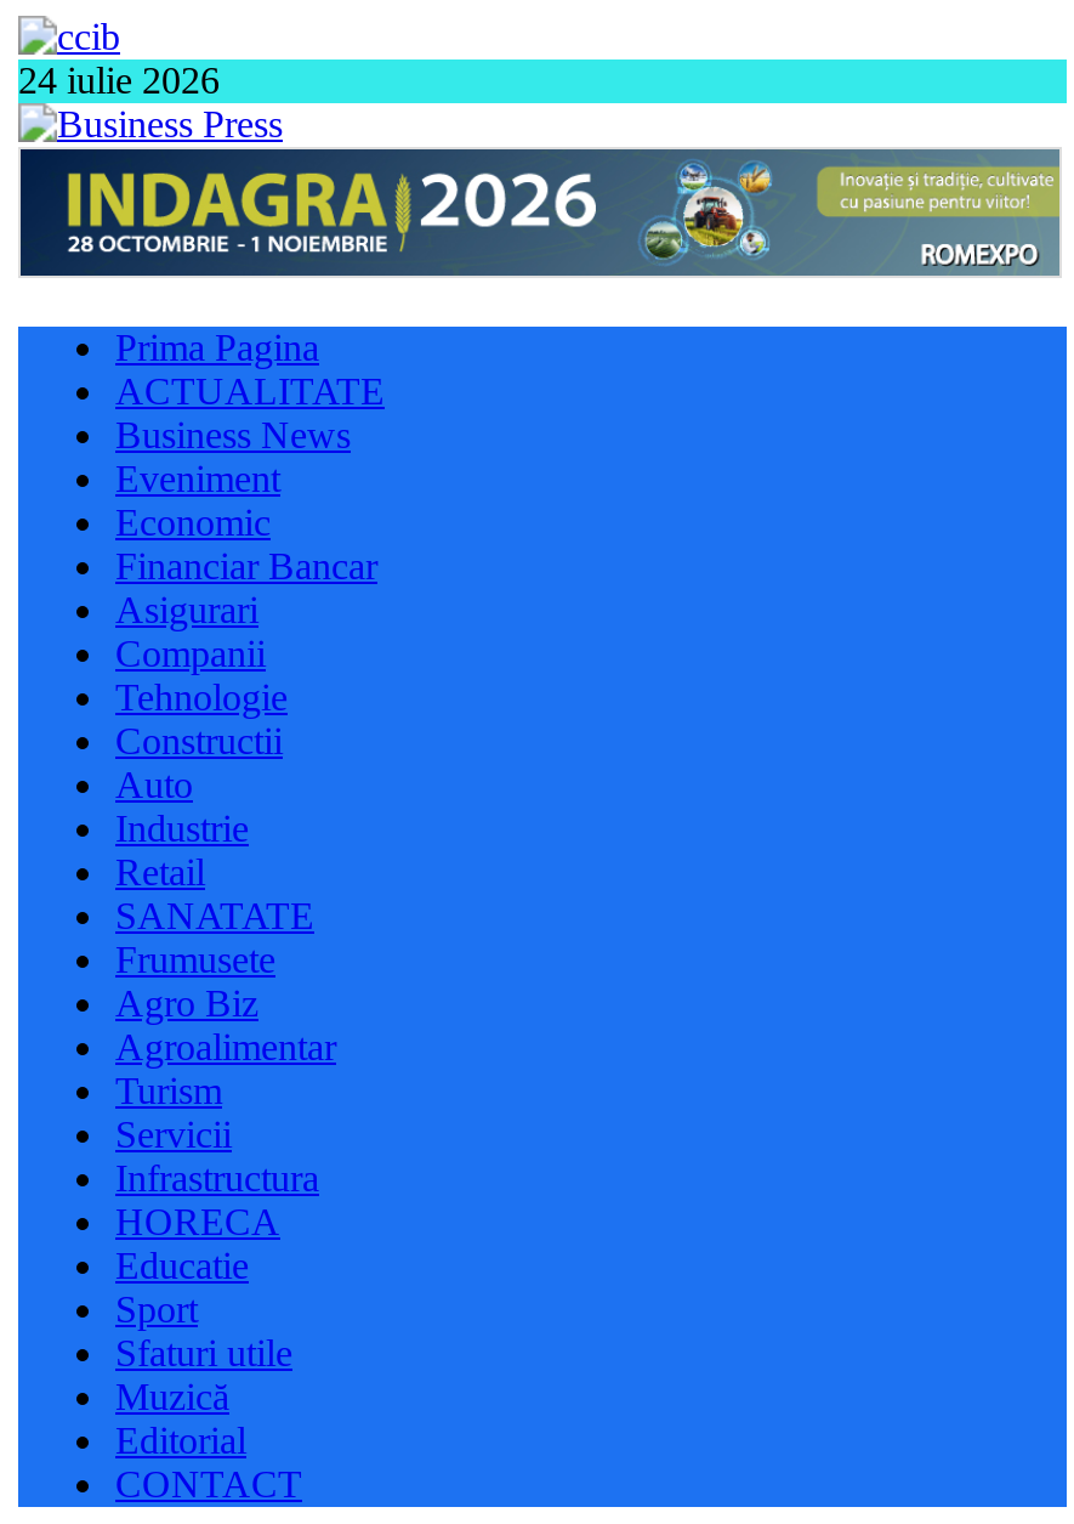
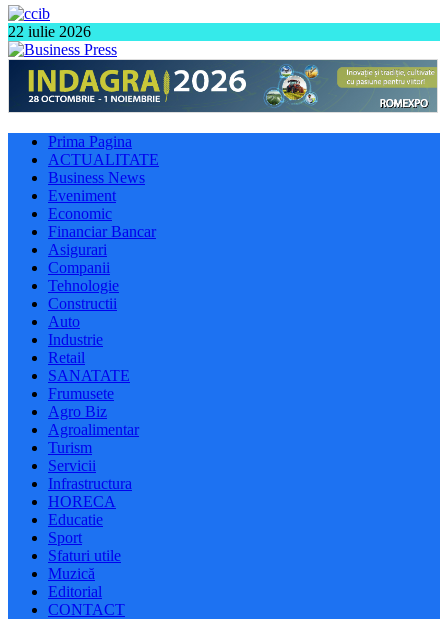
- 24 iulie 2026
+ 22 iulie 2026
